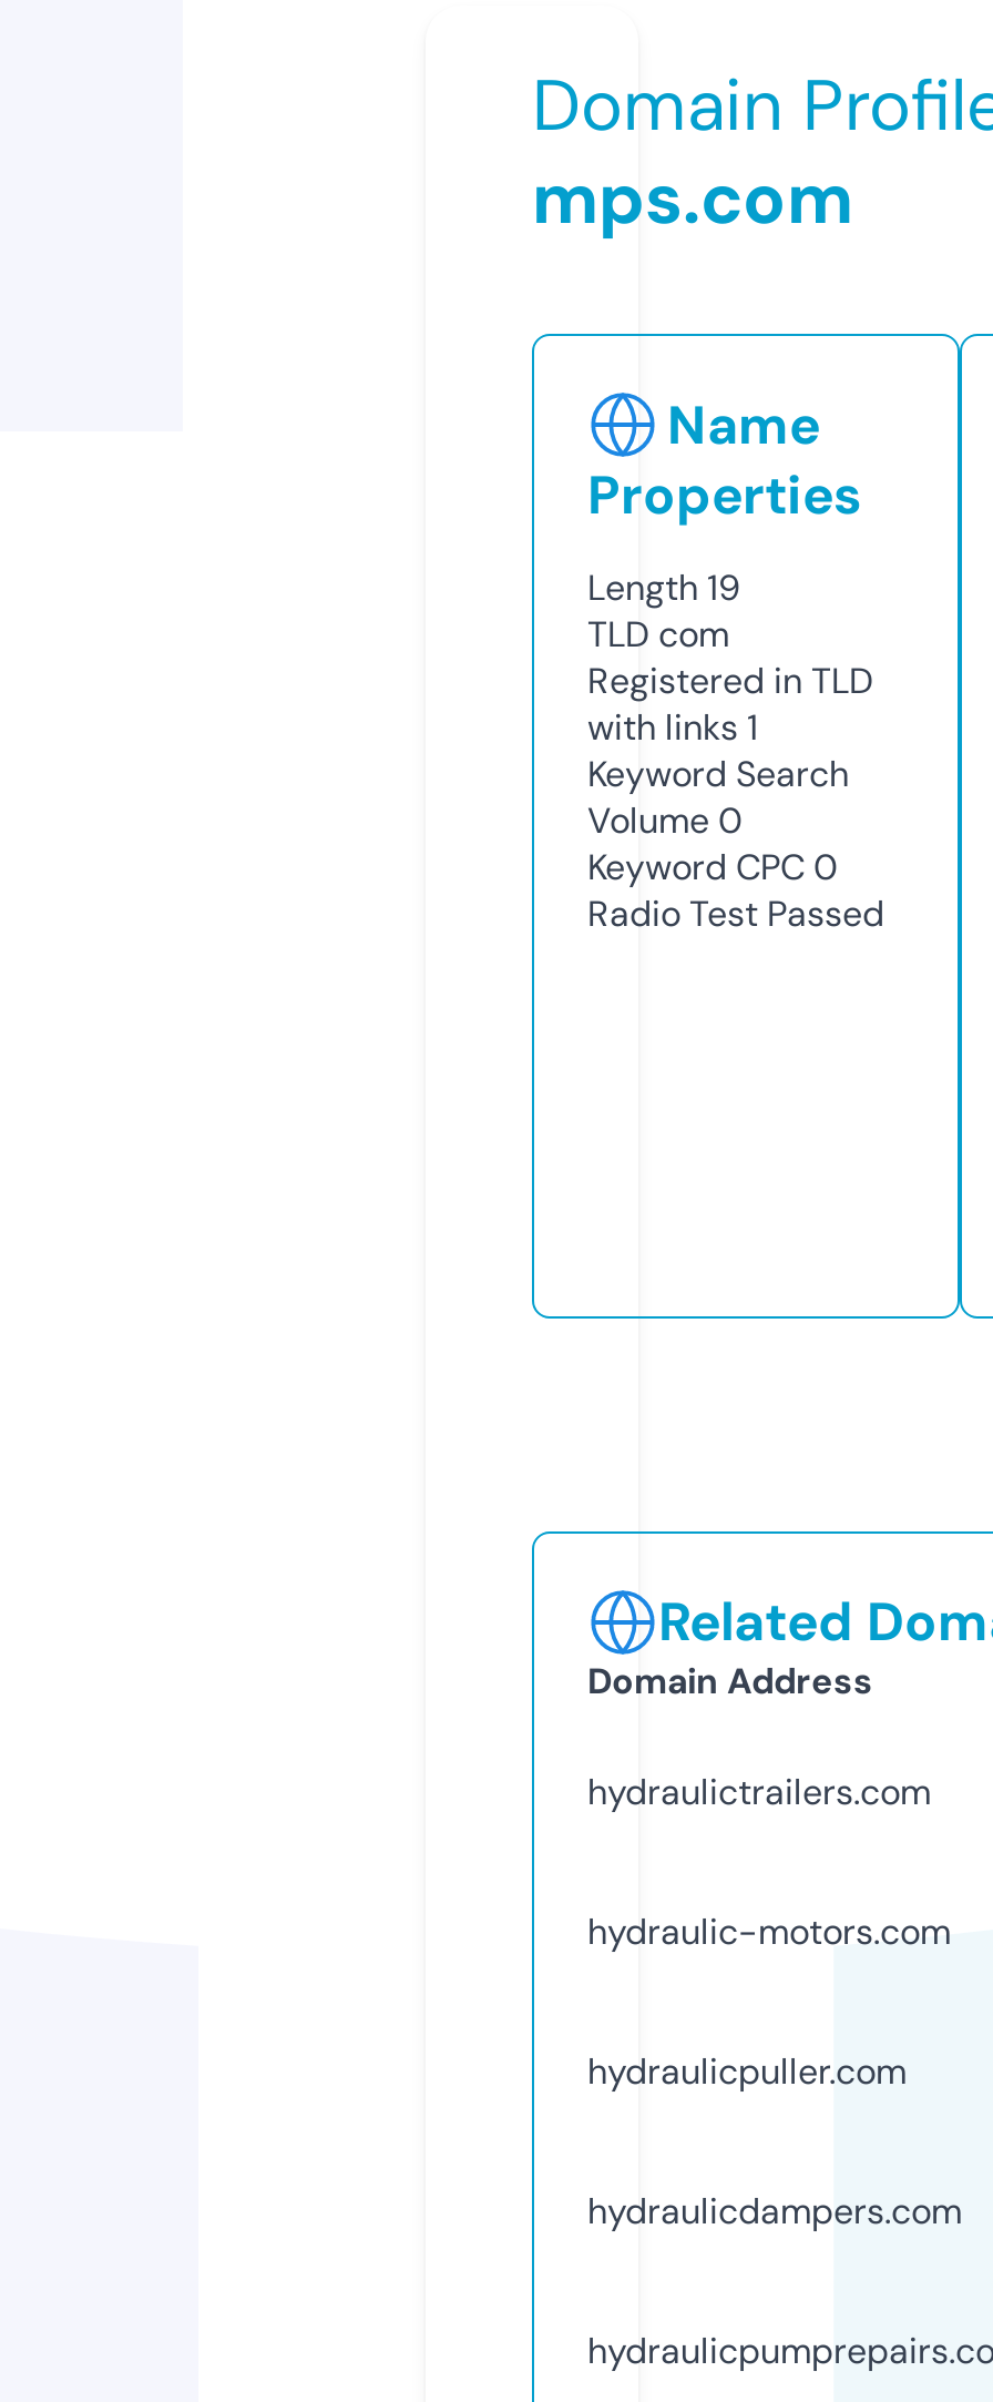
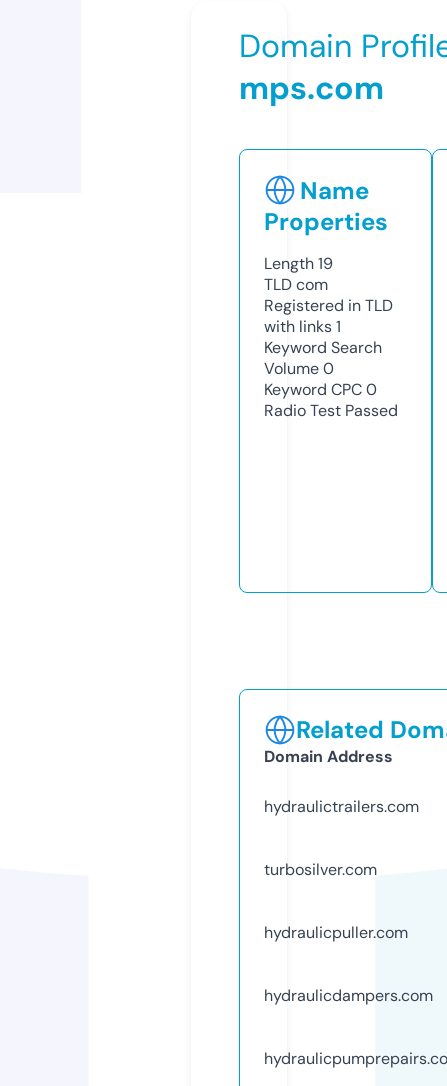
- hydraulic-motors.com
+ turbosilver.com
